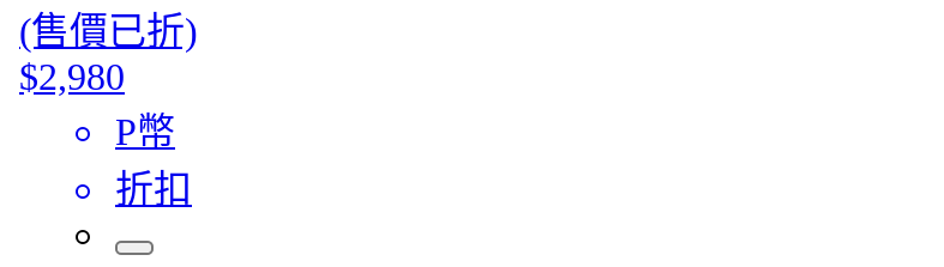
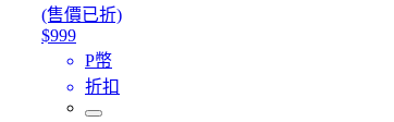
- $2,980
+ $999
